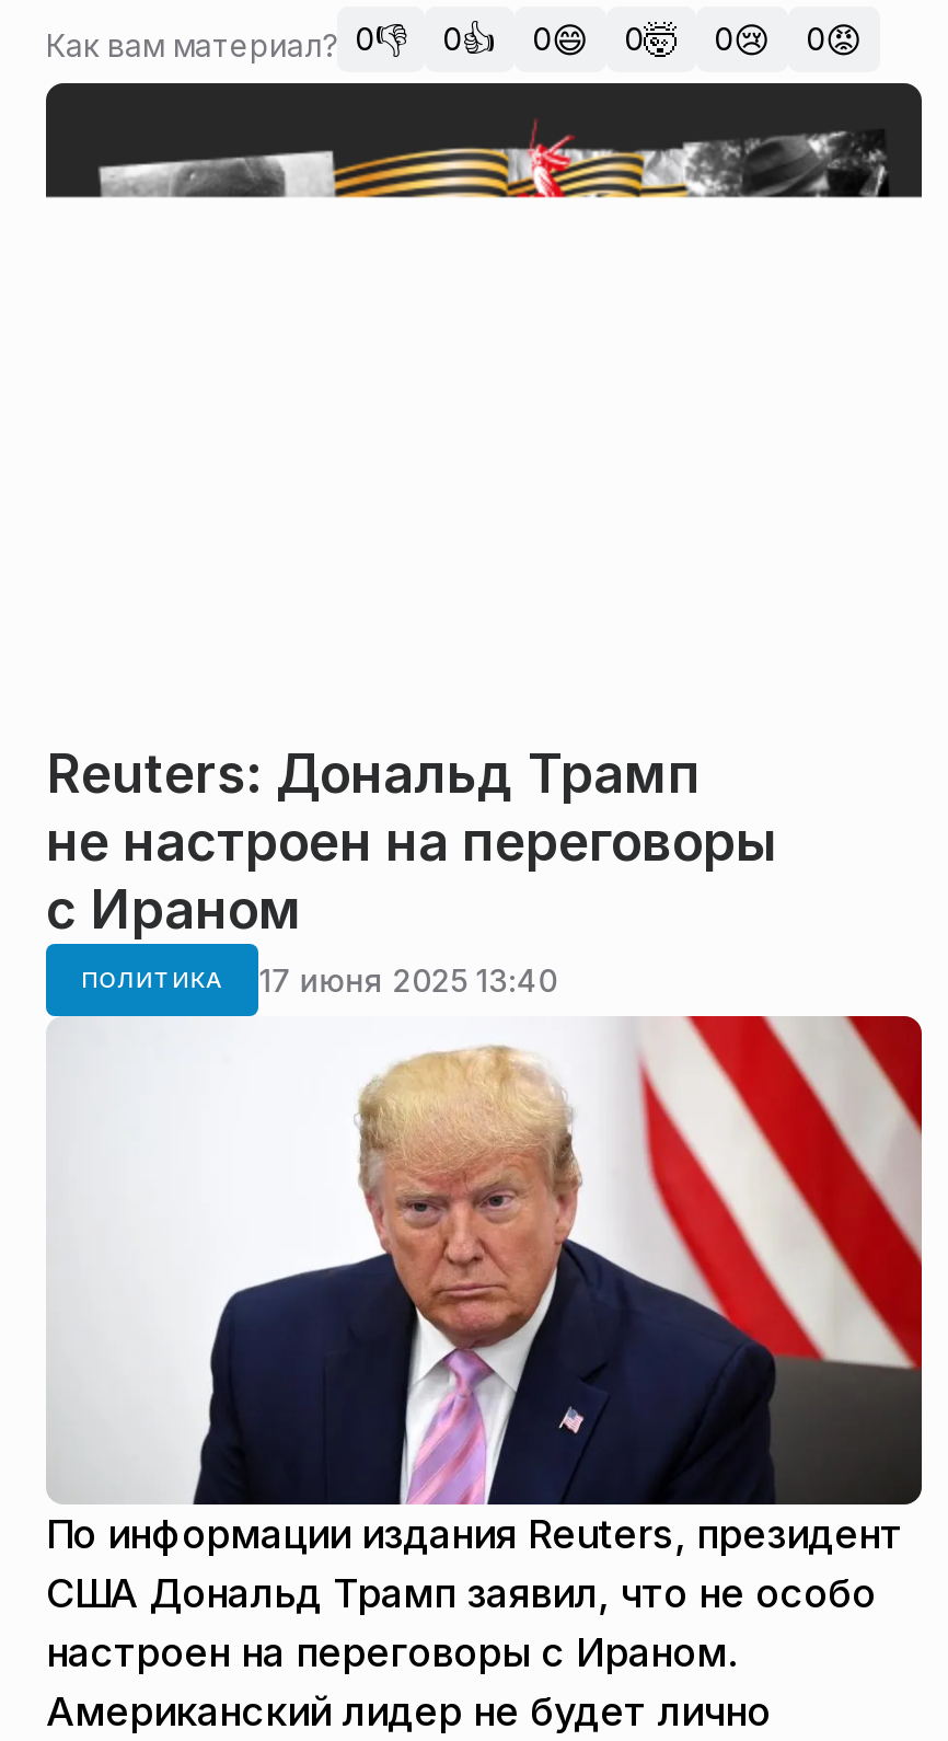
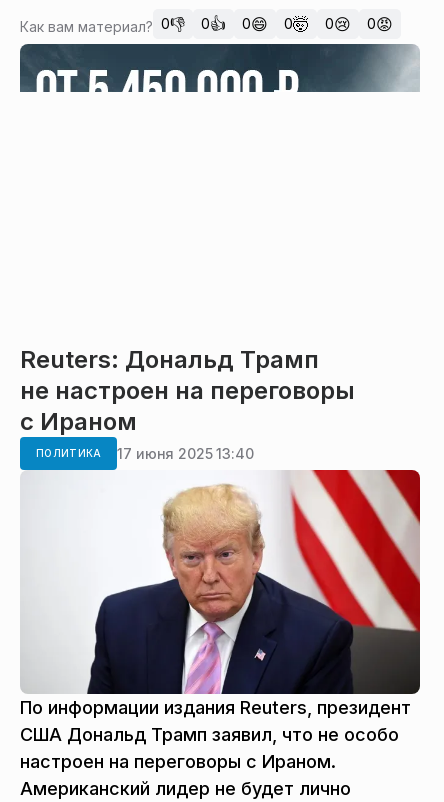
- [image]
+ [image]
